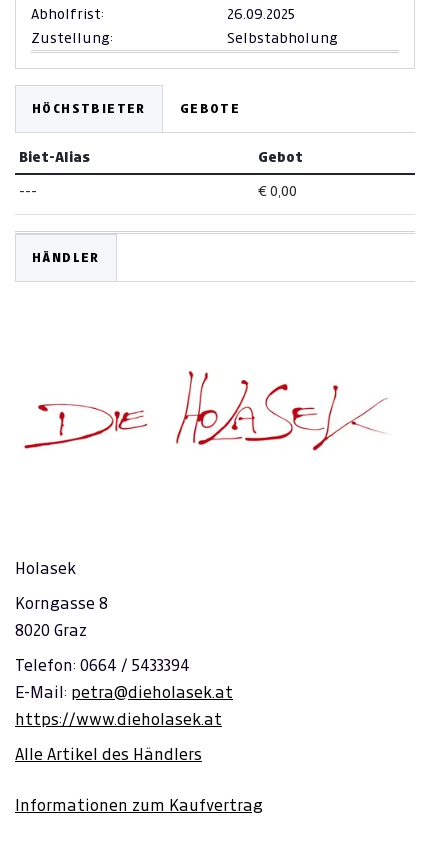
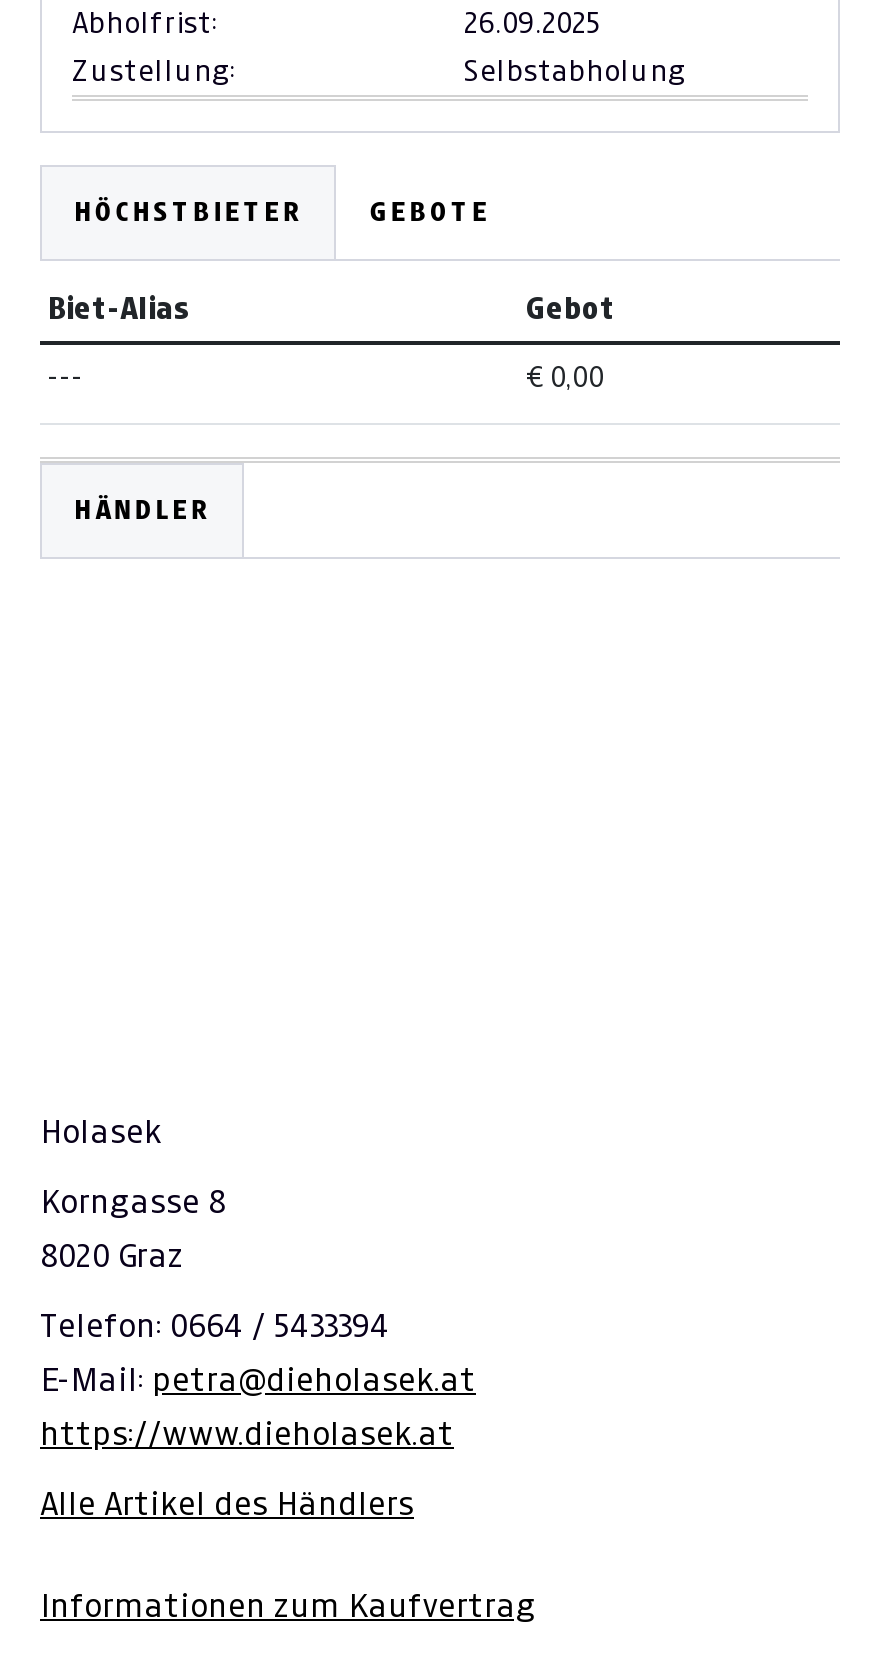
- [image]

- [image]
